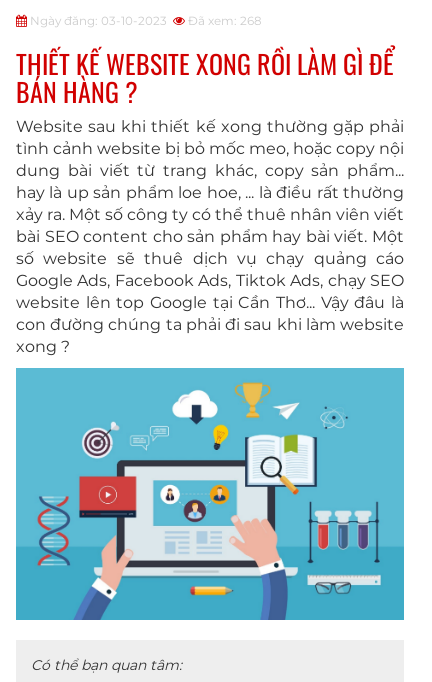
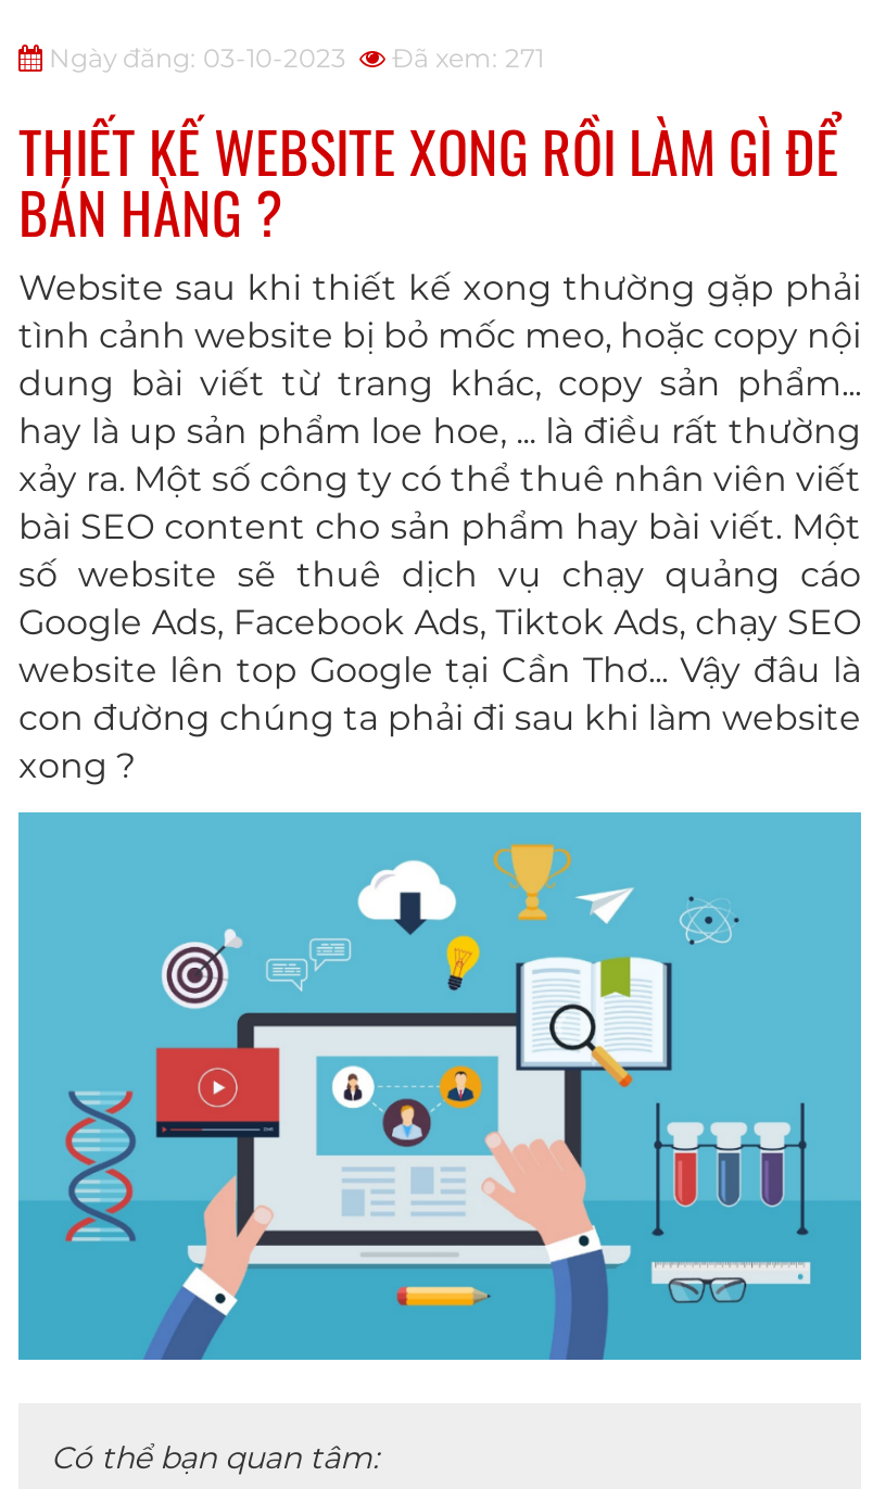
- Ngày đăng: 03-10-2023 Đã xem: 268
+ Ngày đăng: 03-10-2023 Đã xem: 271
